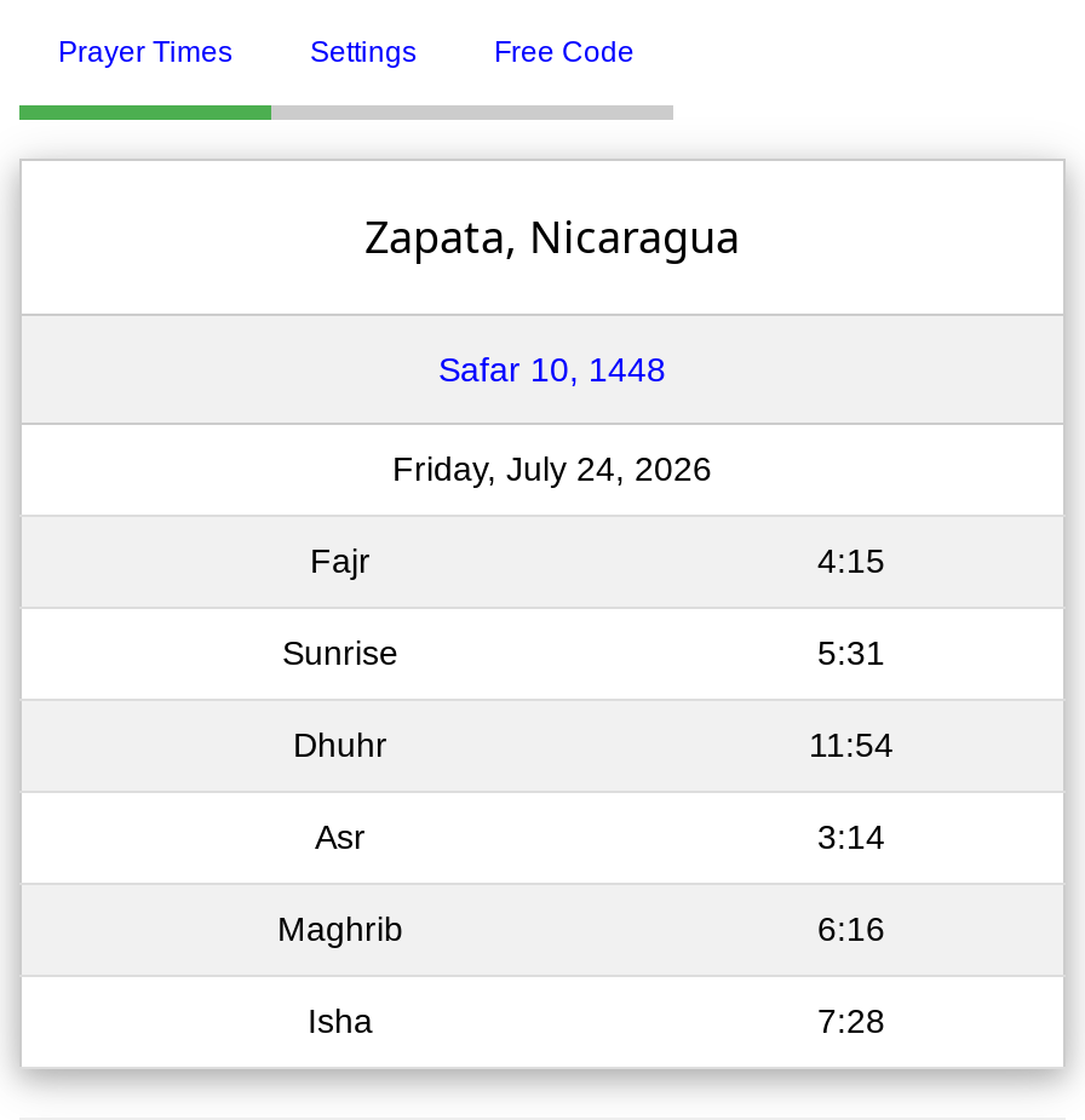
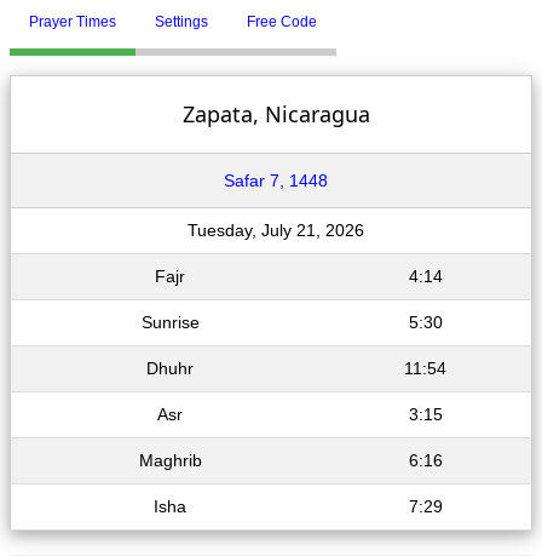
- Safar 10, 1448
+ Safar 7, 1448

- Friday, July 24, 2026
+ Tuesday, July 21, 2026

- 4:15
+ 4:14

- 5:31
+ 5:30

- 3:14
+ 3:15

- 7:28
+ 7:29
